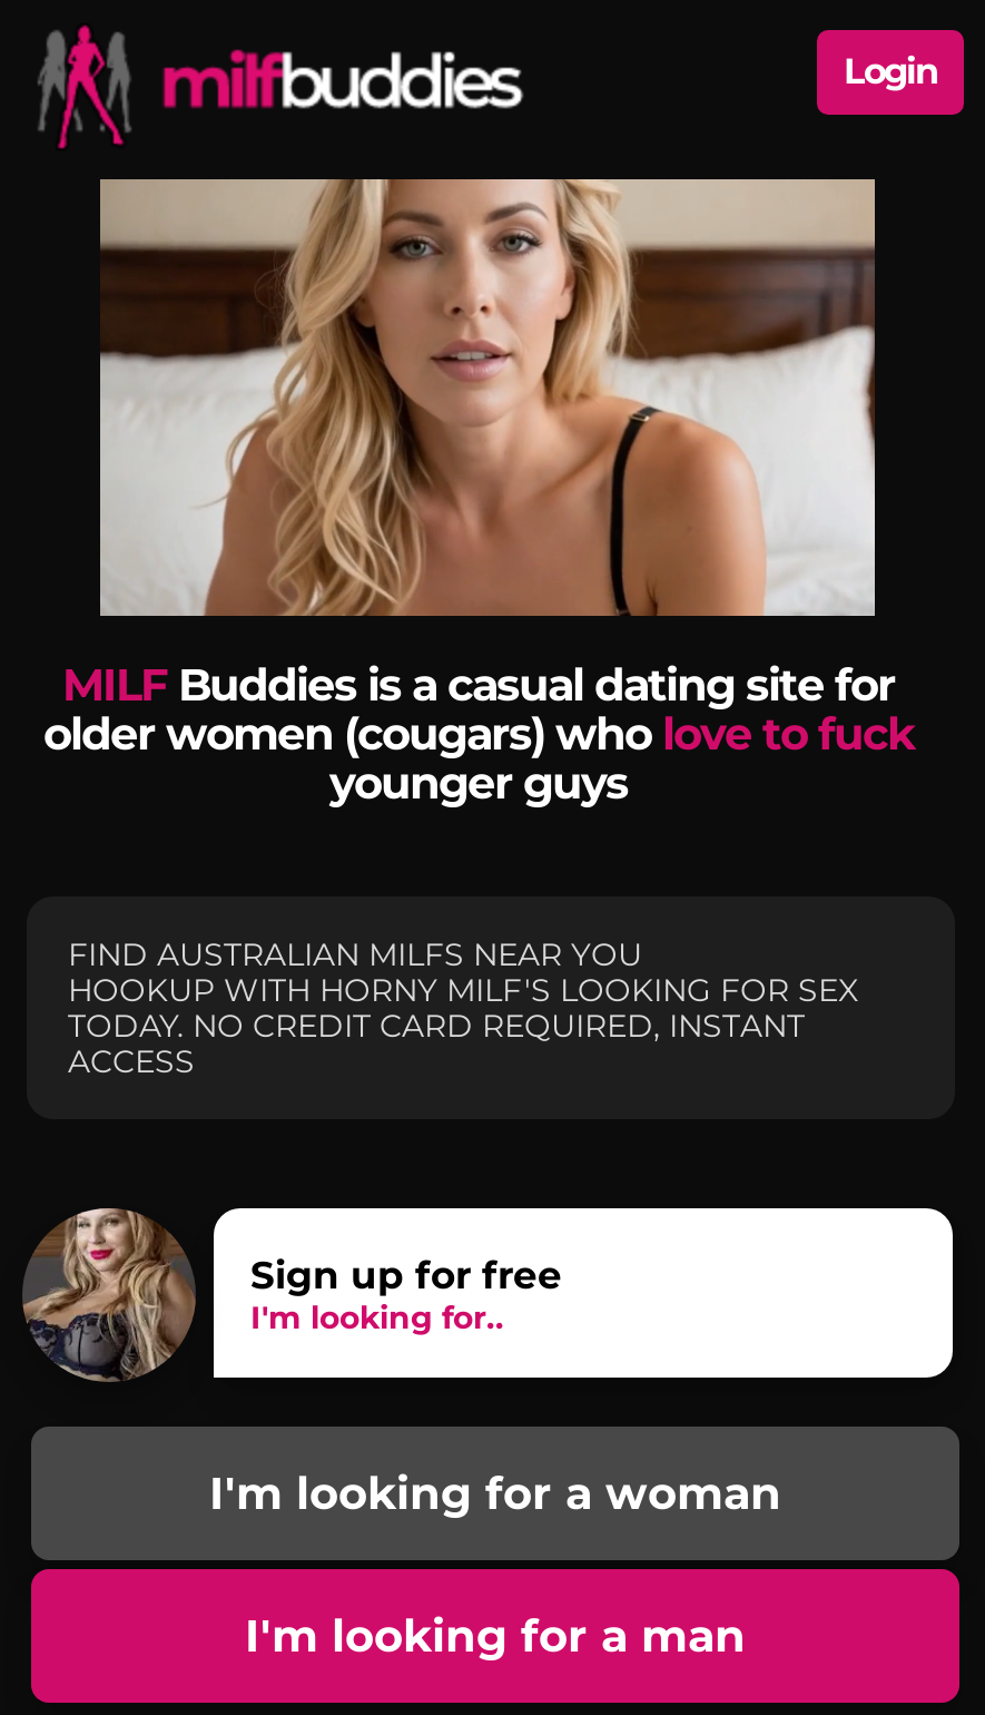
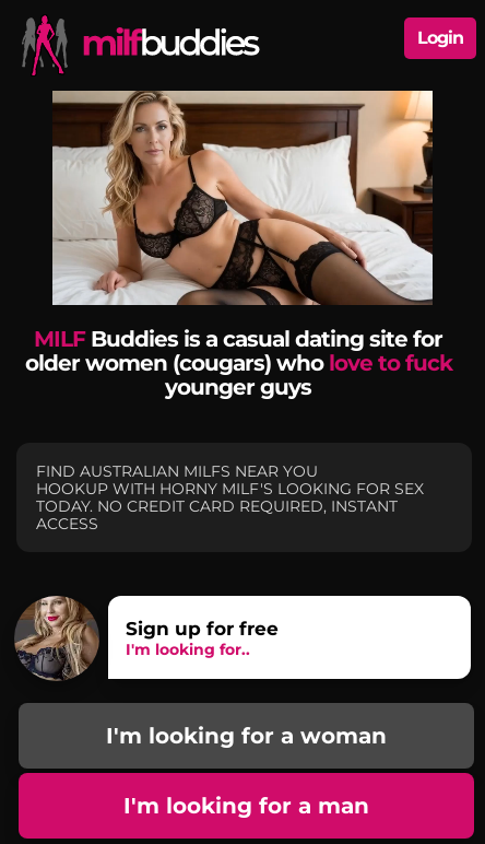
- [image]
+ [image]
